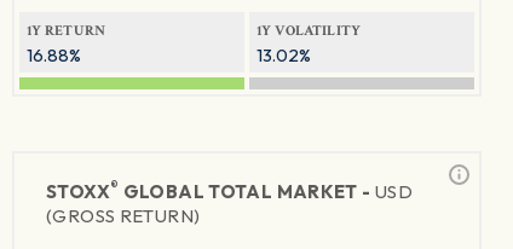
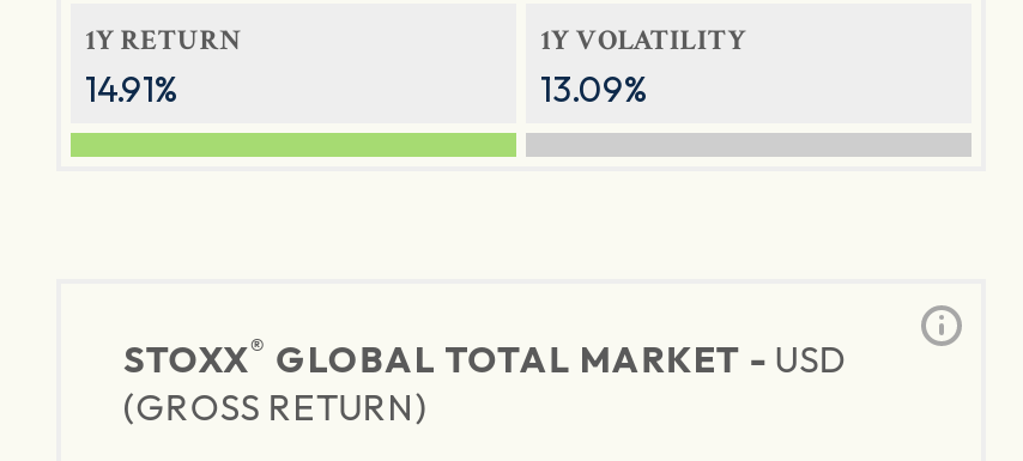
- 16.88%
+ 14.91%

- 13.02%
+ 13.09%
